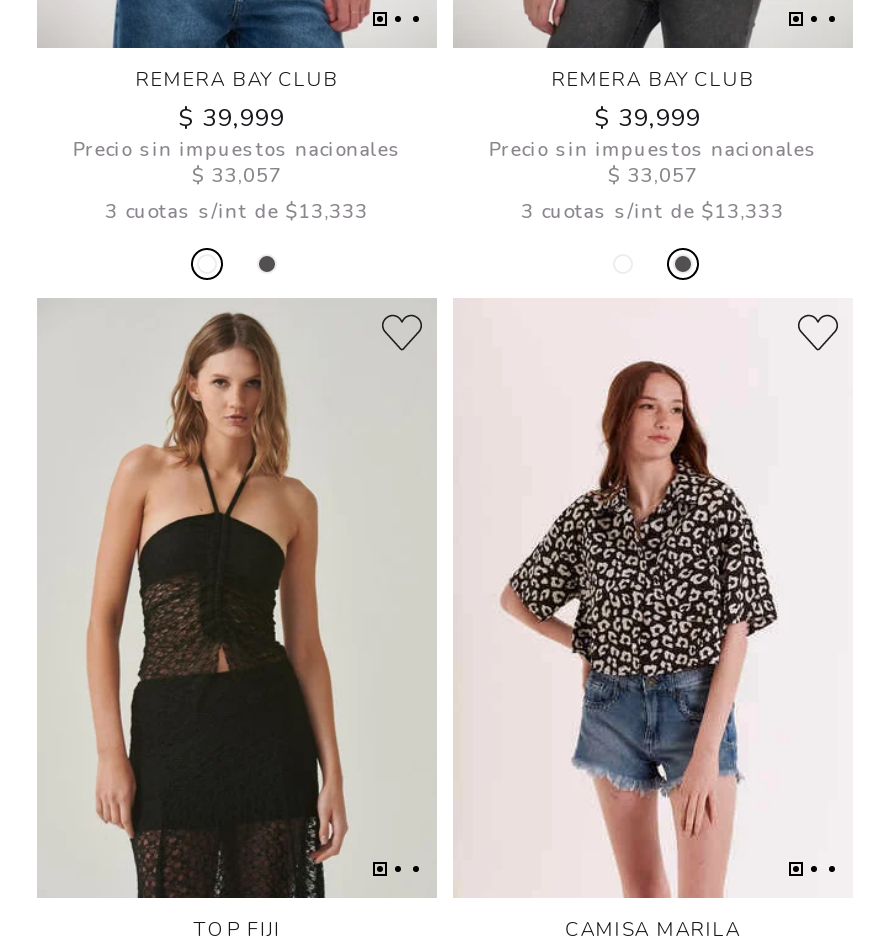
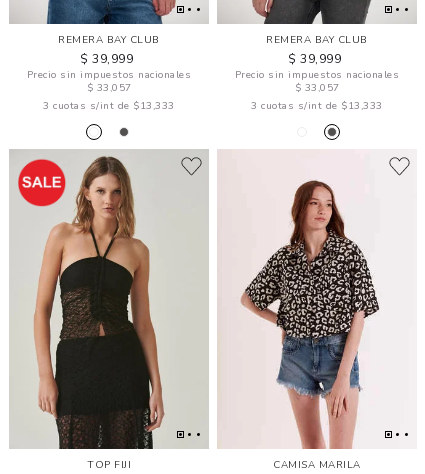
+ [image]
